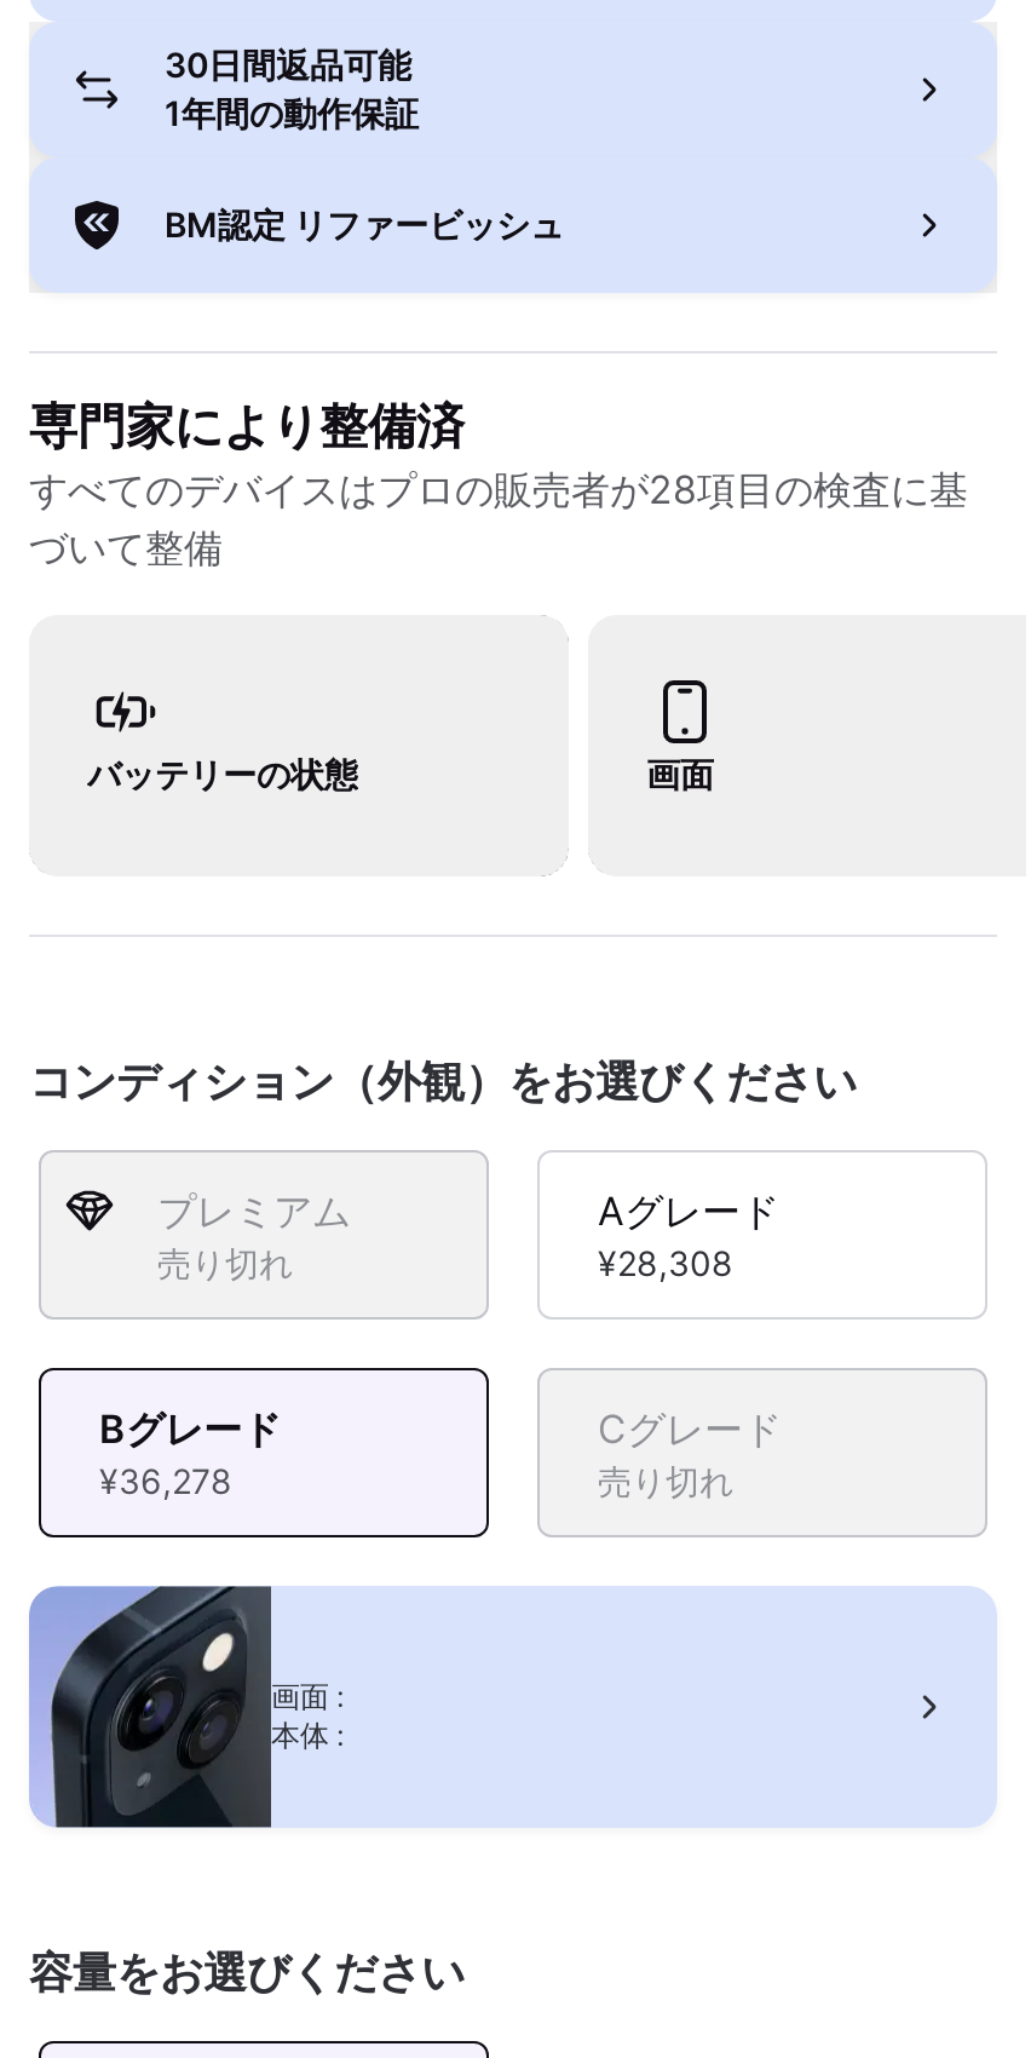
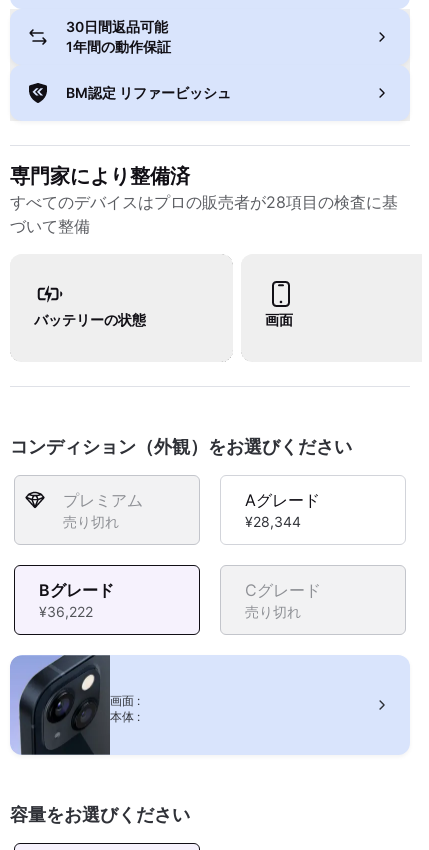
- ¥28,308
+ ¥28,344

- ¥36,278
+ ¥36,222
